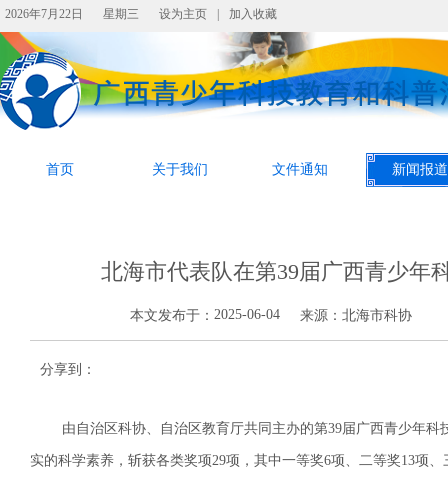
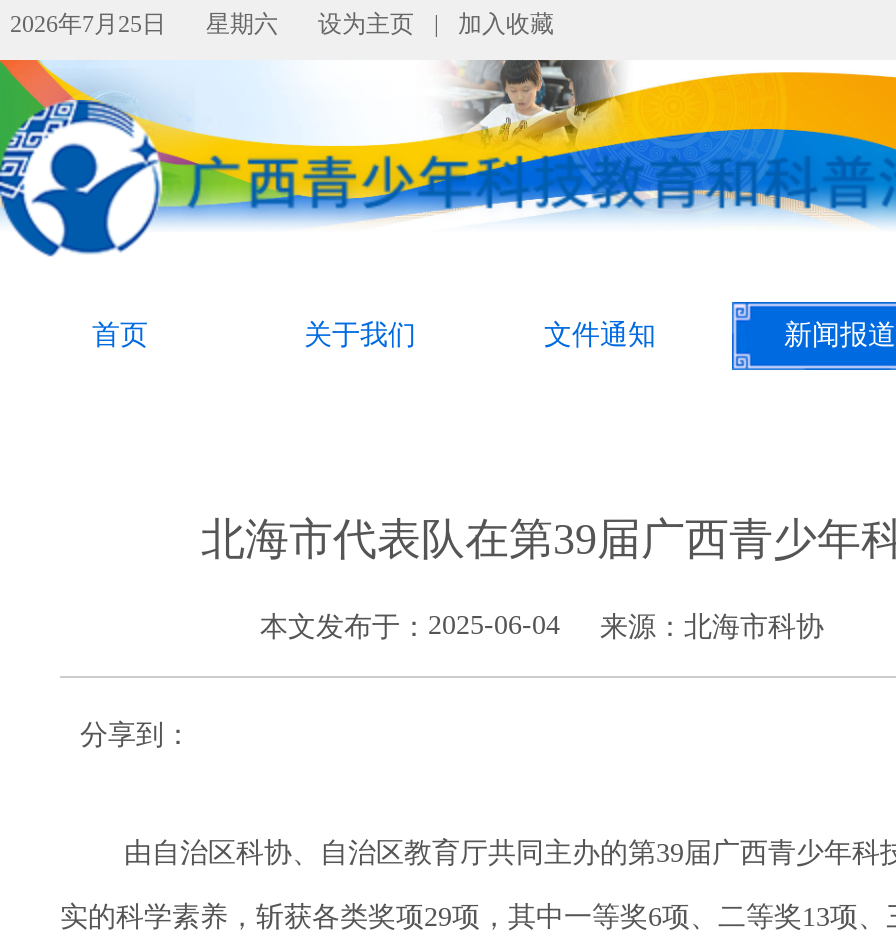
- 2026年7月22日
+ 2026年7月25日

- 星期三
+ 星期六
